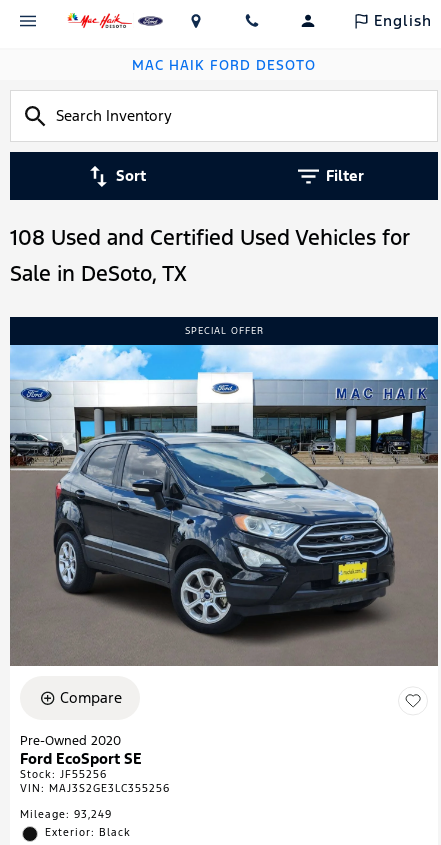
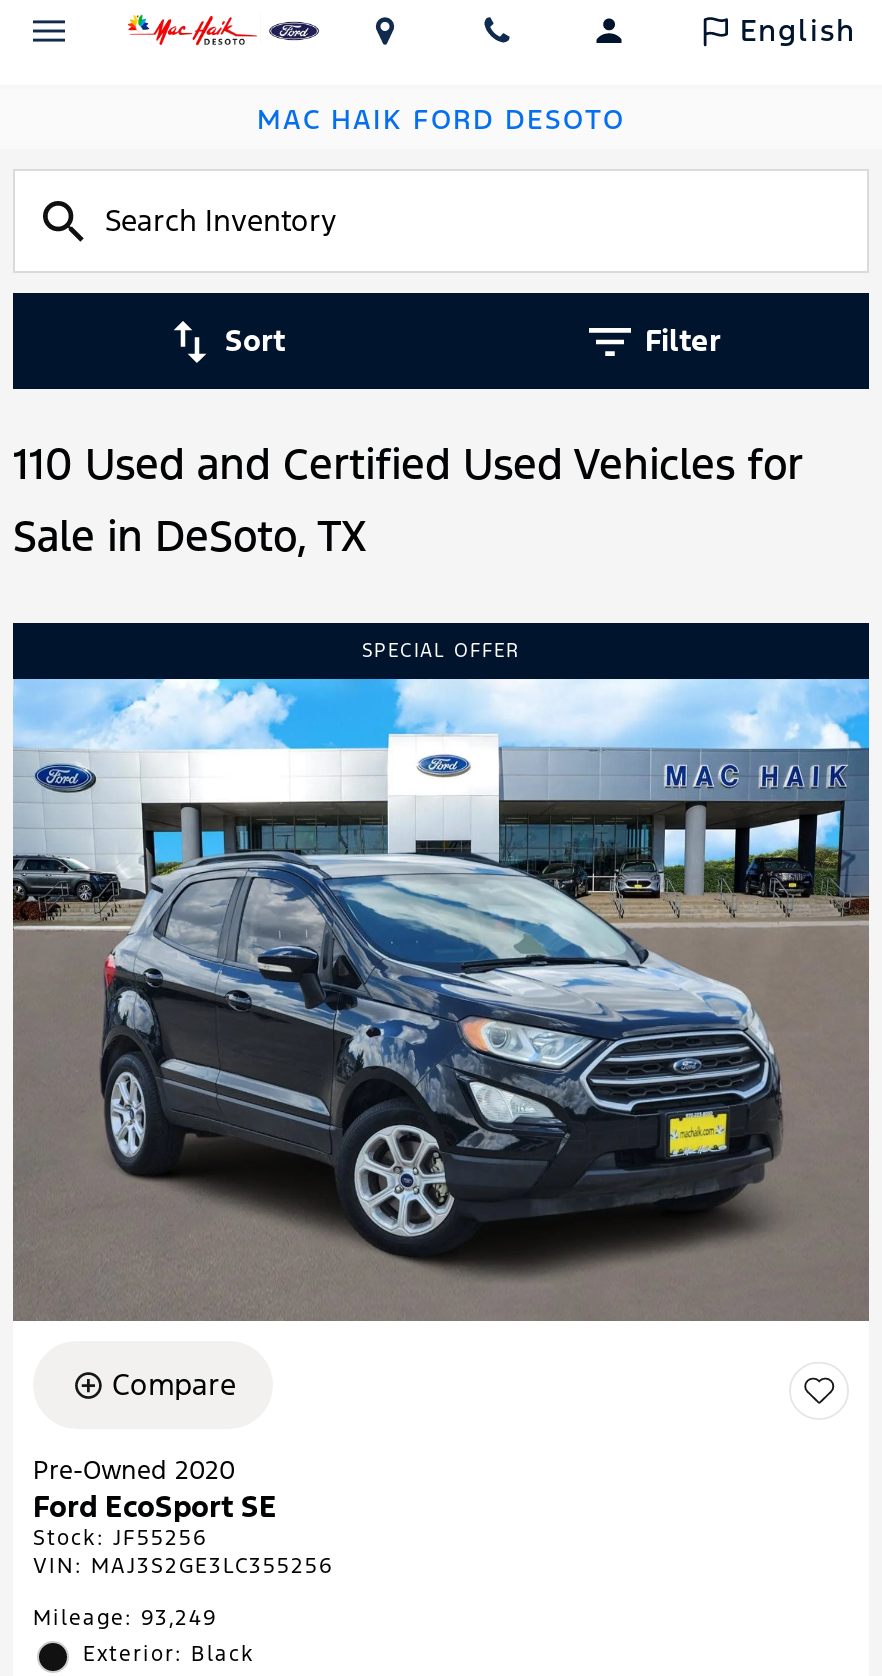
- 108 Used and Certified Used Vehicles for
+ 110 Used and Certified Used Vehicles for
